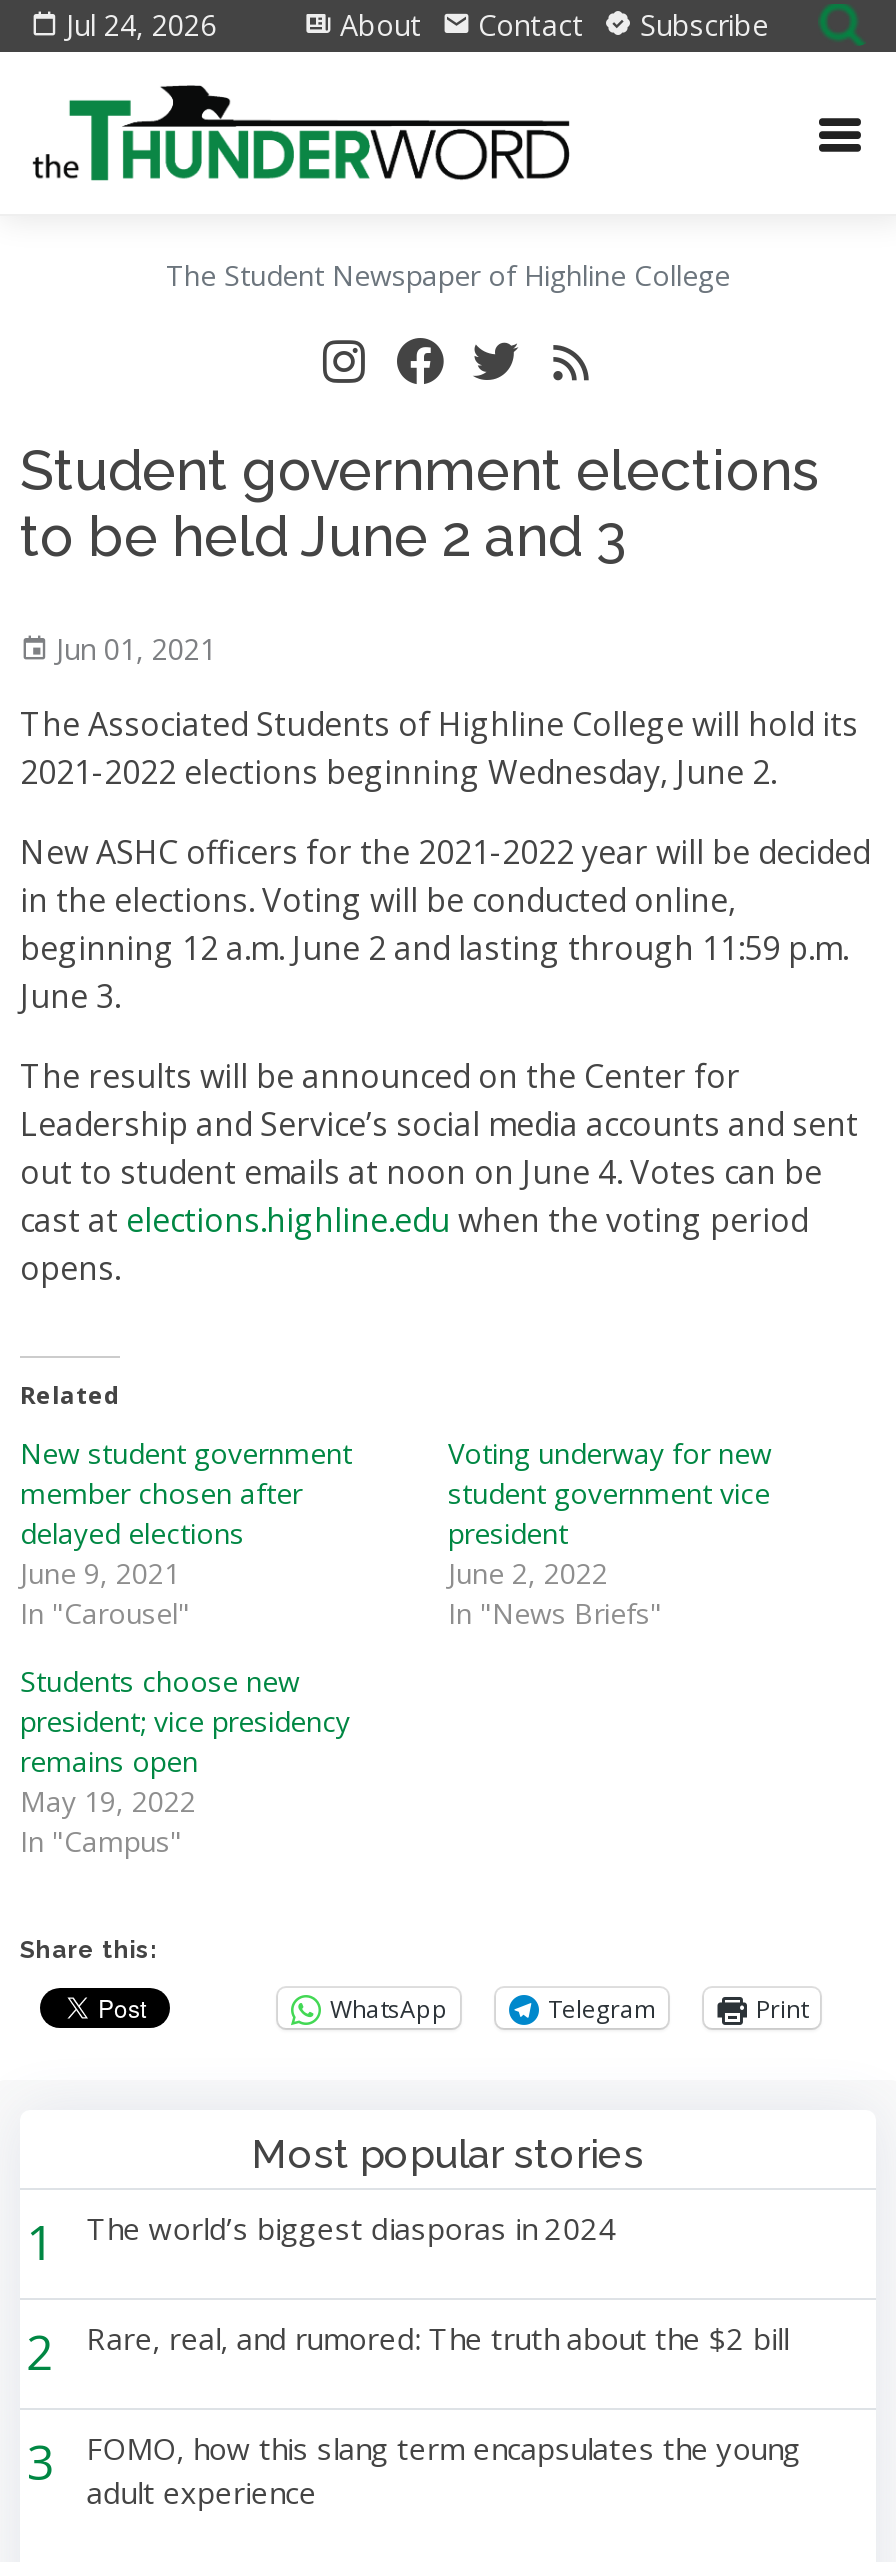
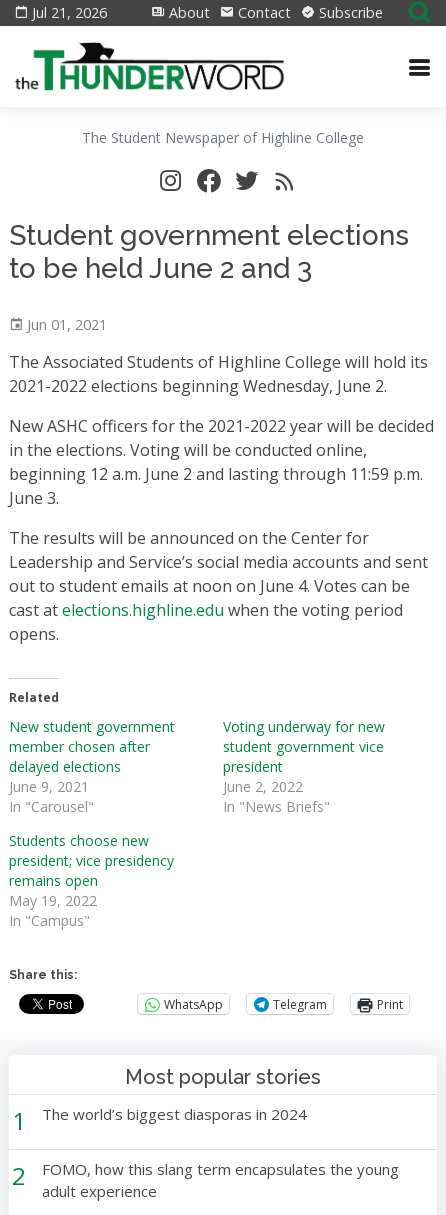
- Jul 24, 2026
+ Jul 21, 2026

- Rare, real, and rumored: The truth about the $2 bill
- 3
